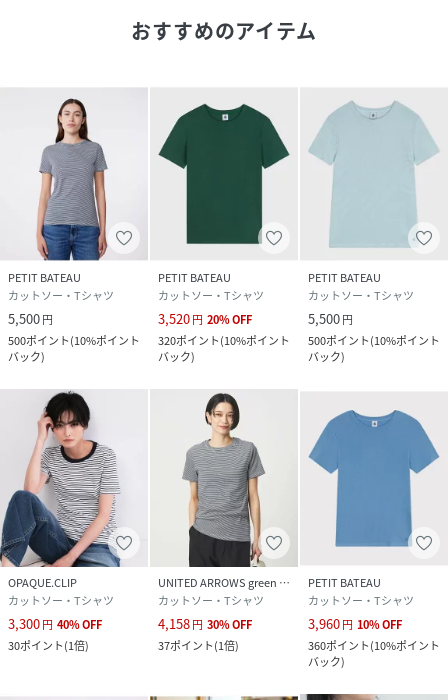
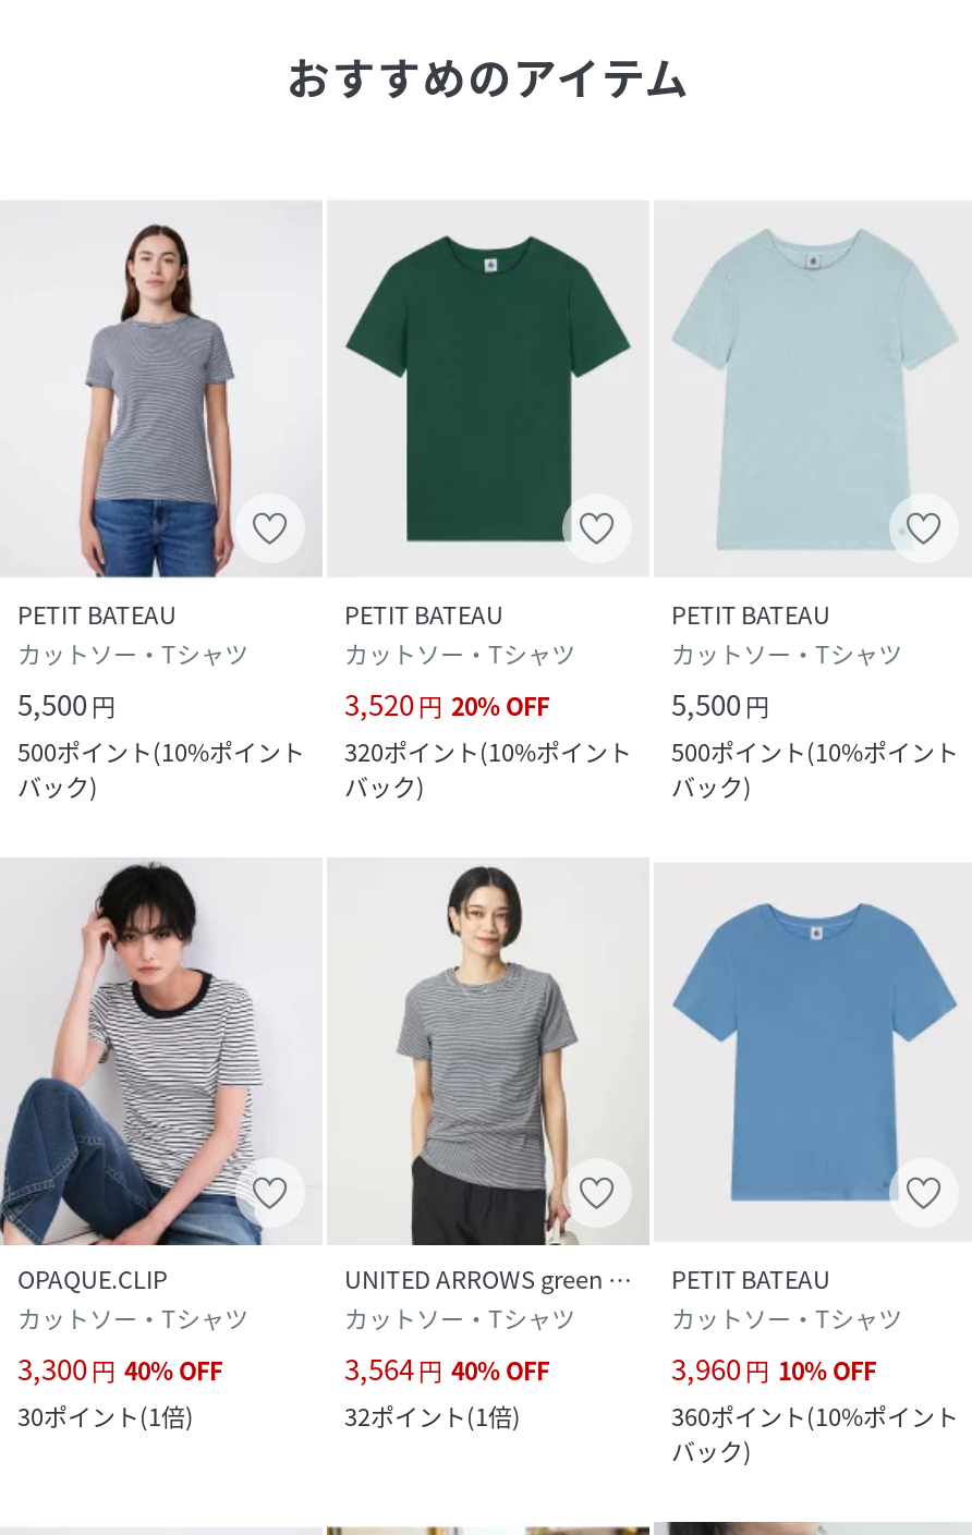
- 4,158 円 30% OFF
+ 3,564 円 40% OFF

- 37ポイント(1倍)
+ 32ポイント(1倍)
